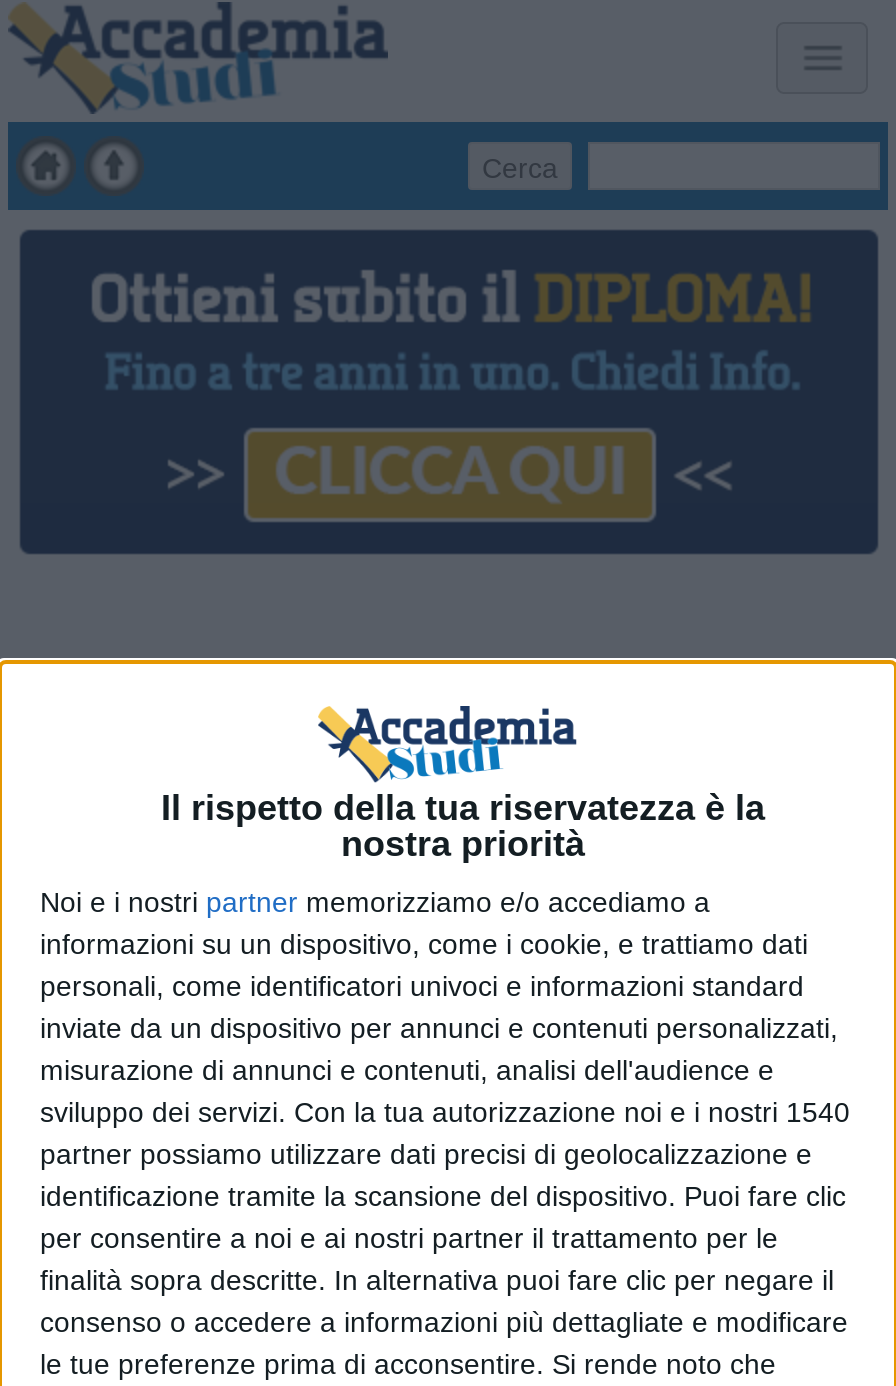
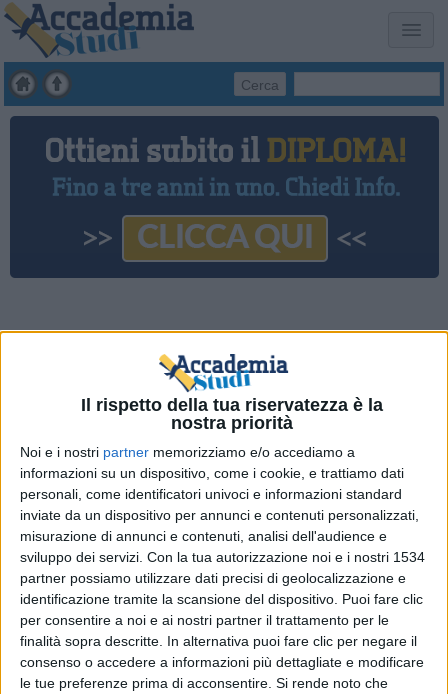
- sviluppo dei servizi. Con la tua autorizzazione noi e i nostri 1540
+ sviluppo dei servizi. Con la tua autorizzazione noi e i nostri 1534
